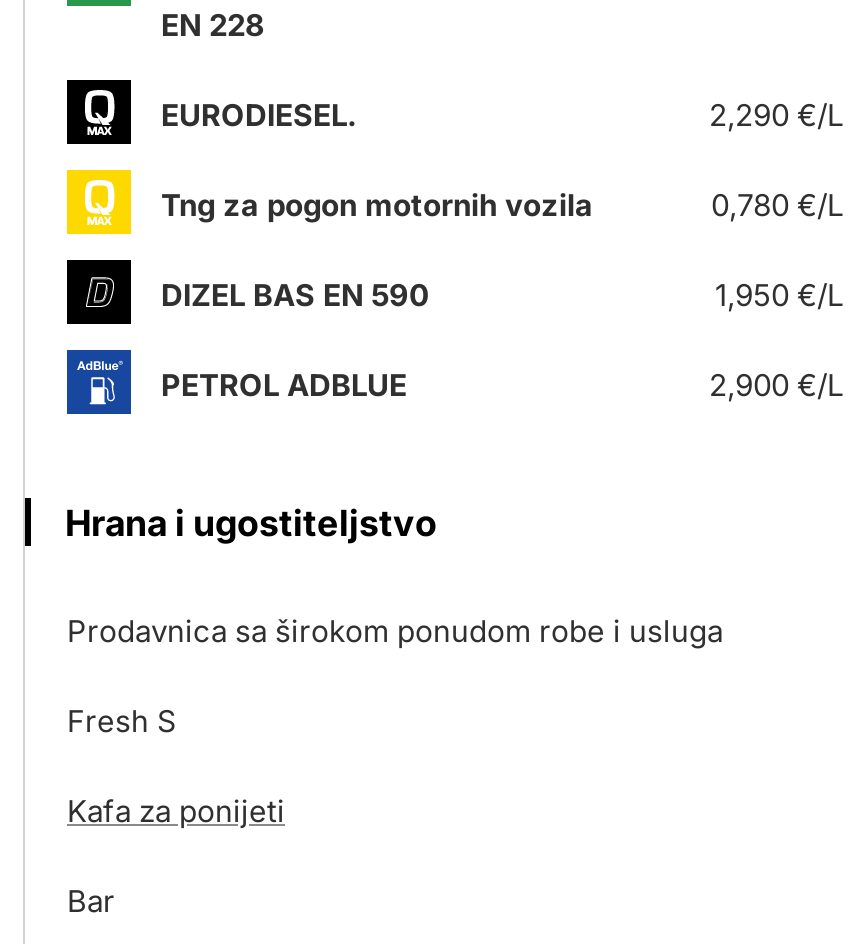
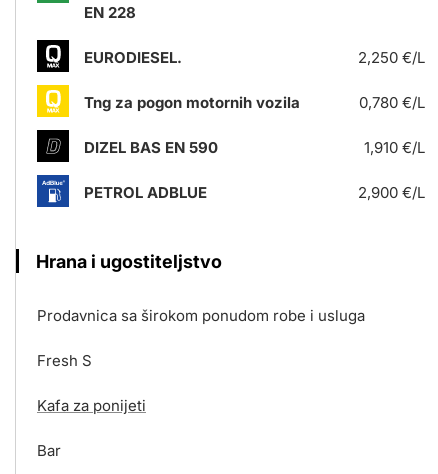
- 2,290 €/L
+ 2,250 €/L

- 1,950 €/L
+ 1,910 €/L
